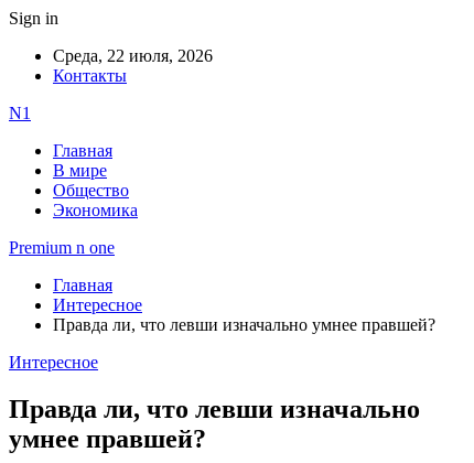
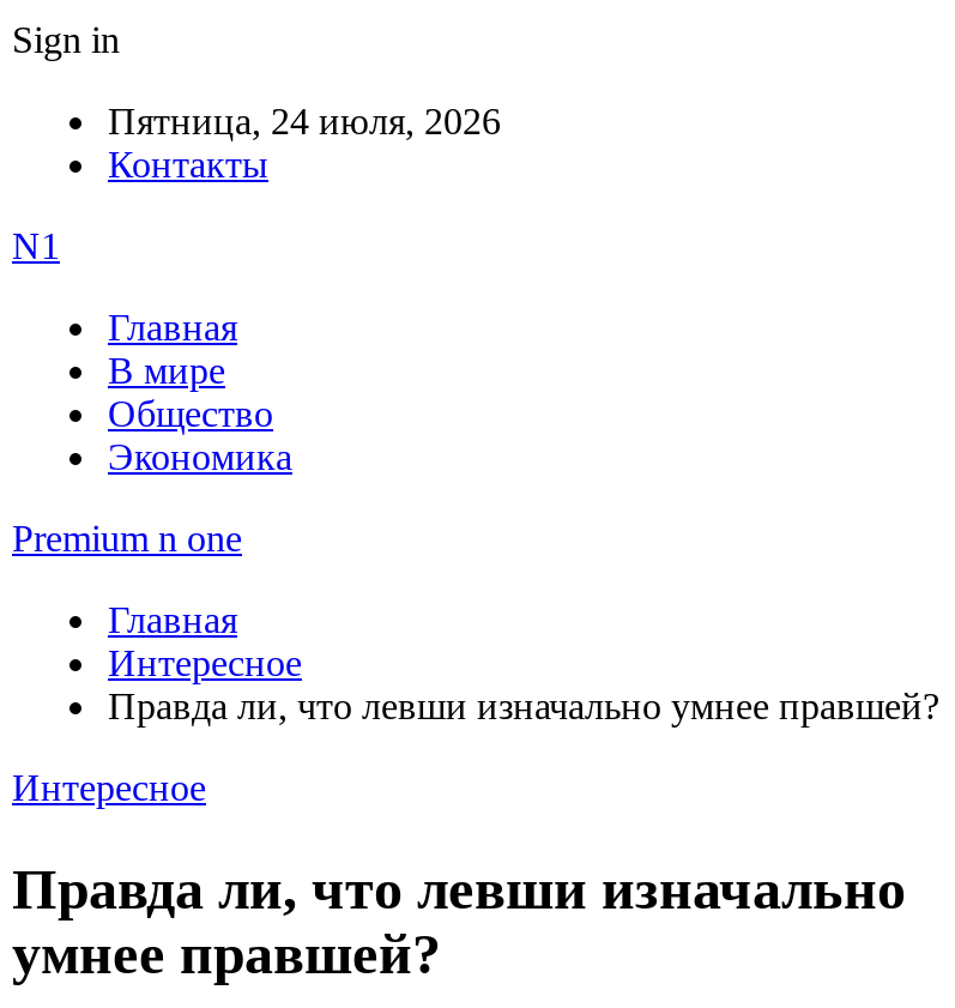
- Среда, 22 июля, 2026
+ Пятница, 24 июля, 2026
